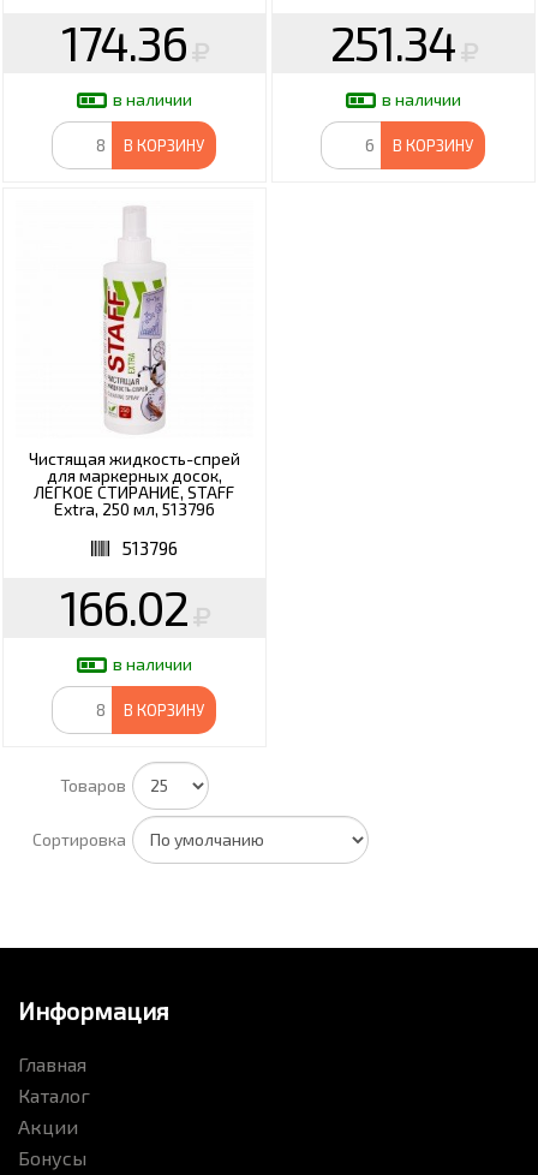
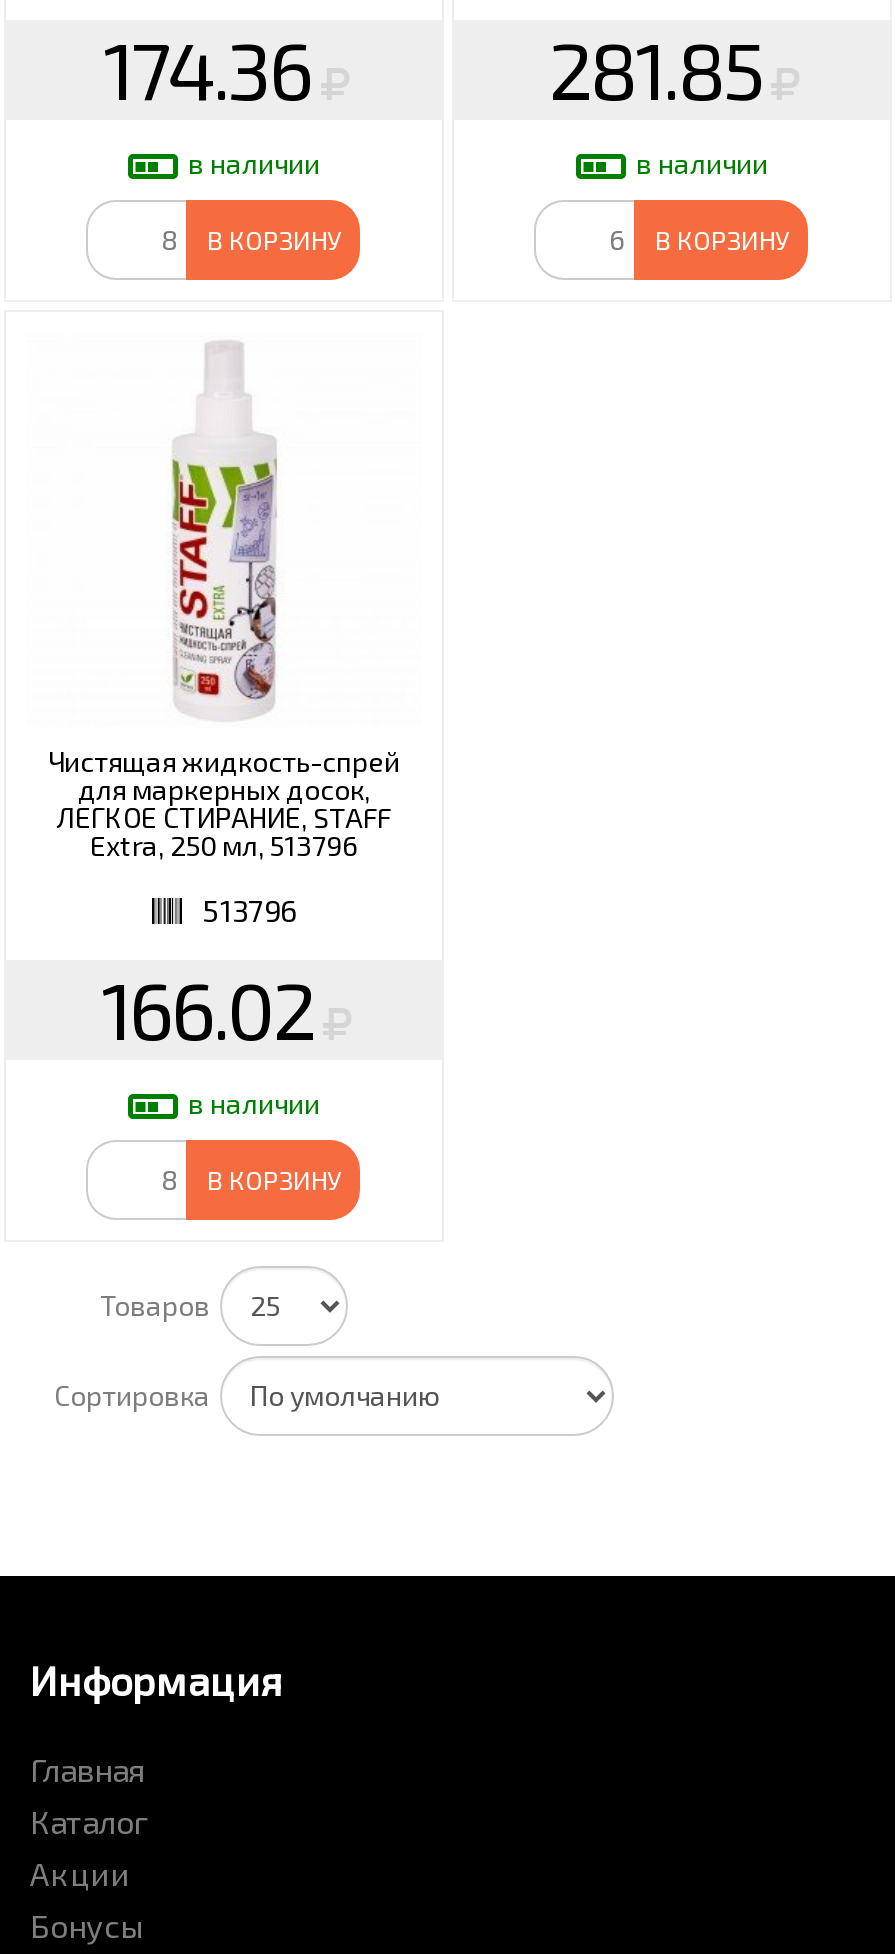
- 251.34
+ 281.85
